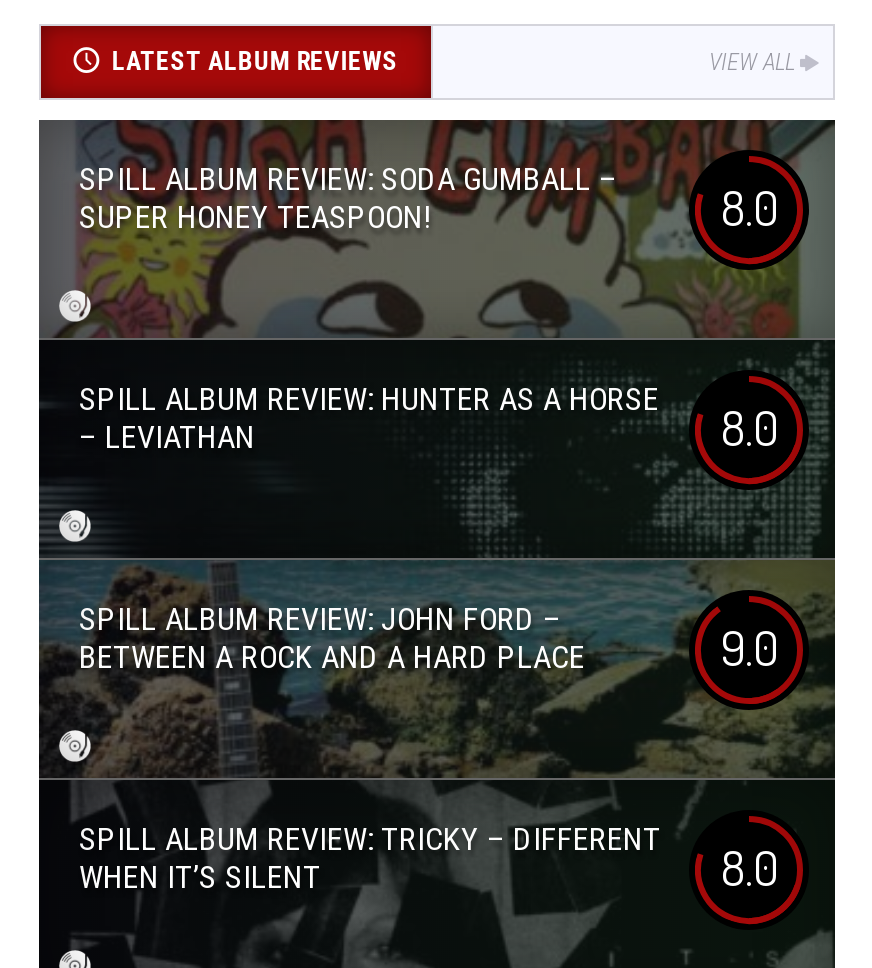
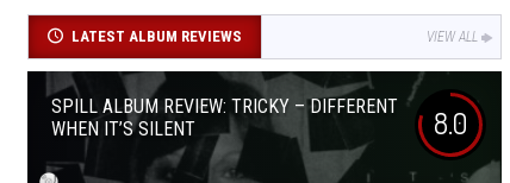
- [image]
- SPILL ALBUM REVIEW: SODA GUMBALL –
- SUPER HONEY TEASPOON!
- 8.0
- SPILL ALBUM REVIEW: HUNTER AS A HORSE
- – LEVIATHAN
- 8.0
- SPILL ALBUM REVIEW: JOHN FORD –
- BETWEEN A ROCK AND A HARD PLACE
- 9.0
